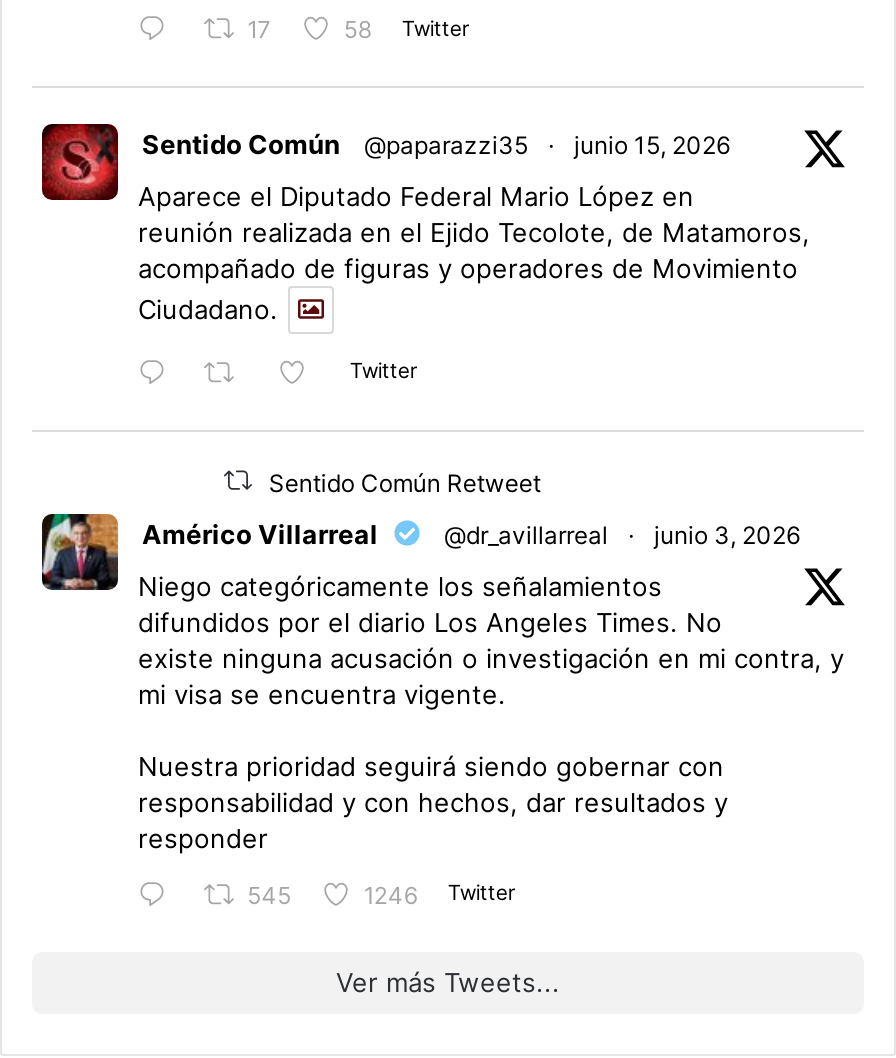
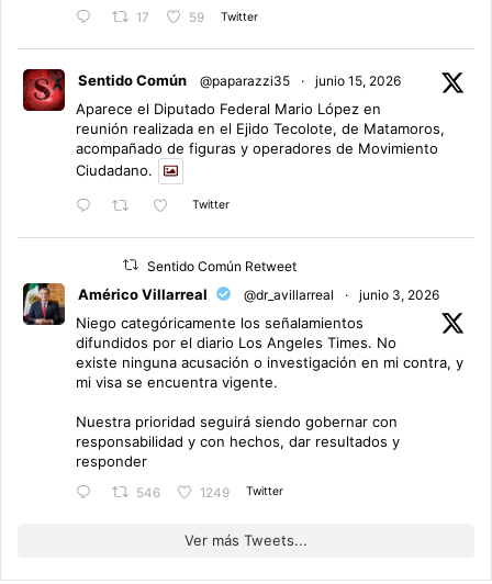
- 58 Twitter
+ 59 Twitter

- 545
+ 546

- 1246 Twitter
+ 1249 Twitter
